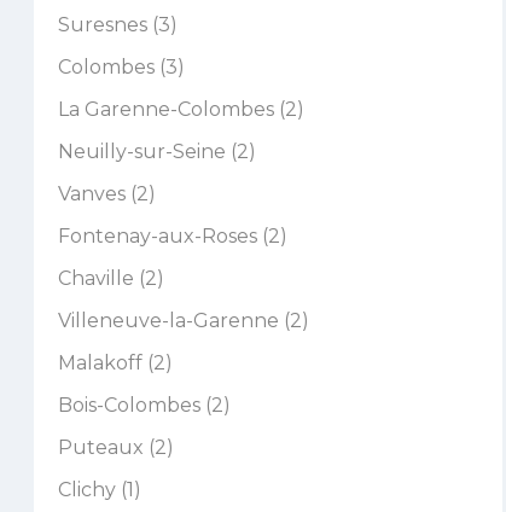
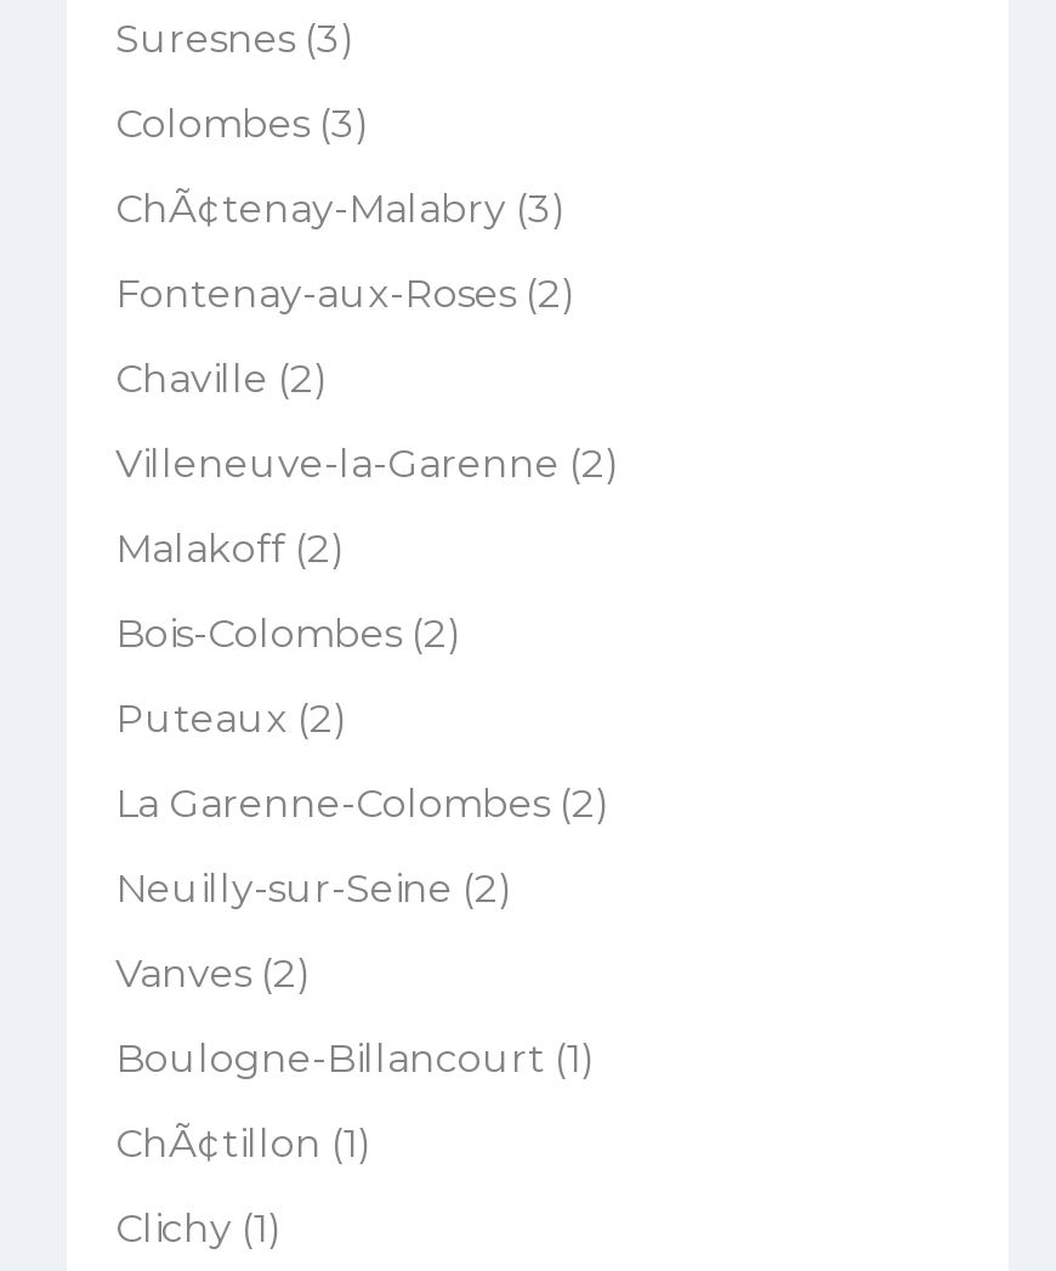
+ ChÃ¢tenay-Malabry (3)

moved down: La Garenne-Colombes (2) | Neuilly-sur-Seine (2) | Vanves (2)

moved up: Fontenay-aux-Roses (2) | Chaville (2) | Villeneuve-la-Garenne (2) | Malakoff (2) | Bois-Colombes (2) | Puteaux (2)

+ Boulogne-Billancourt (1)
+ ChÃ¢tillon (1)
